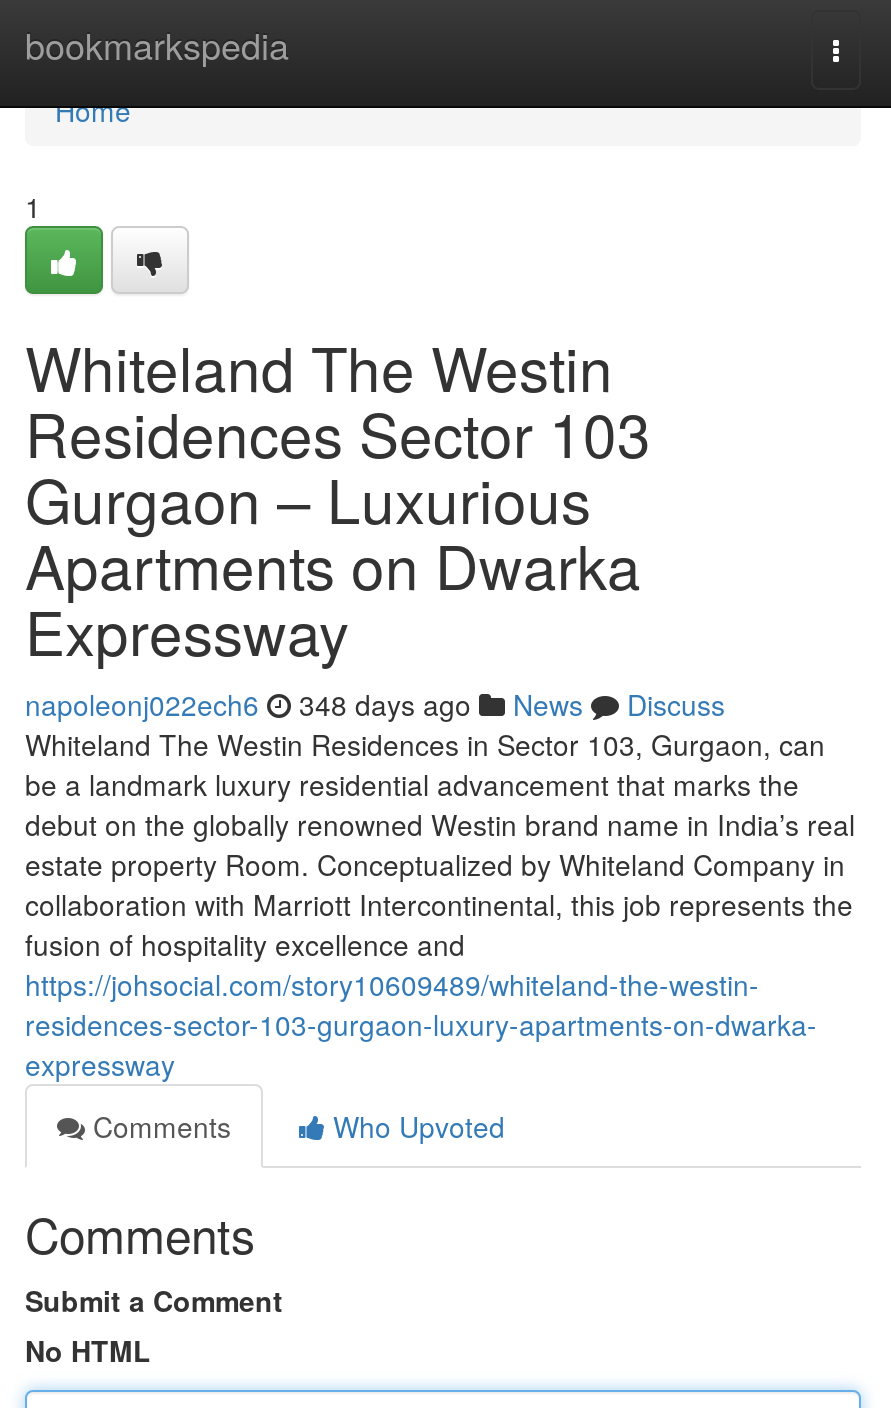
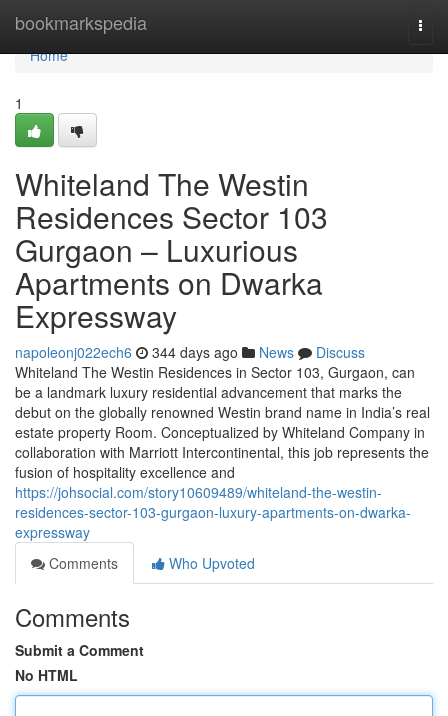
- napoleonj022ech6 348 days ago News Discuss
+ napoleonj022ech6 344 days ago News Discuss
